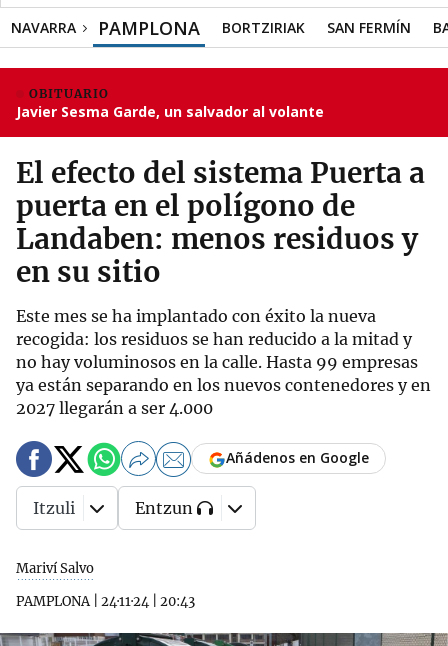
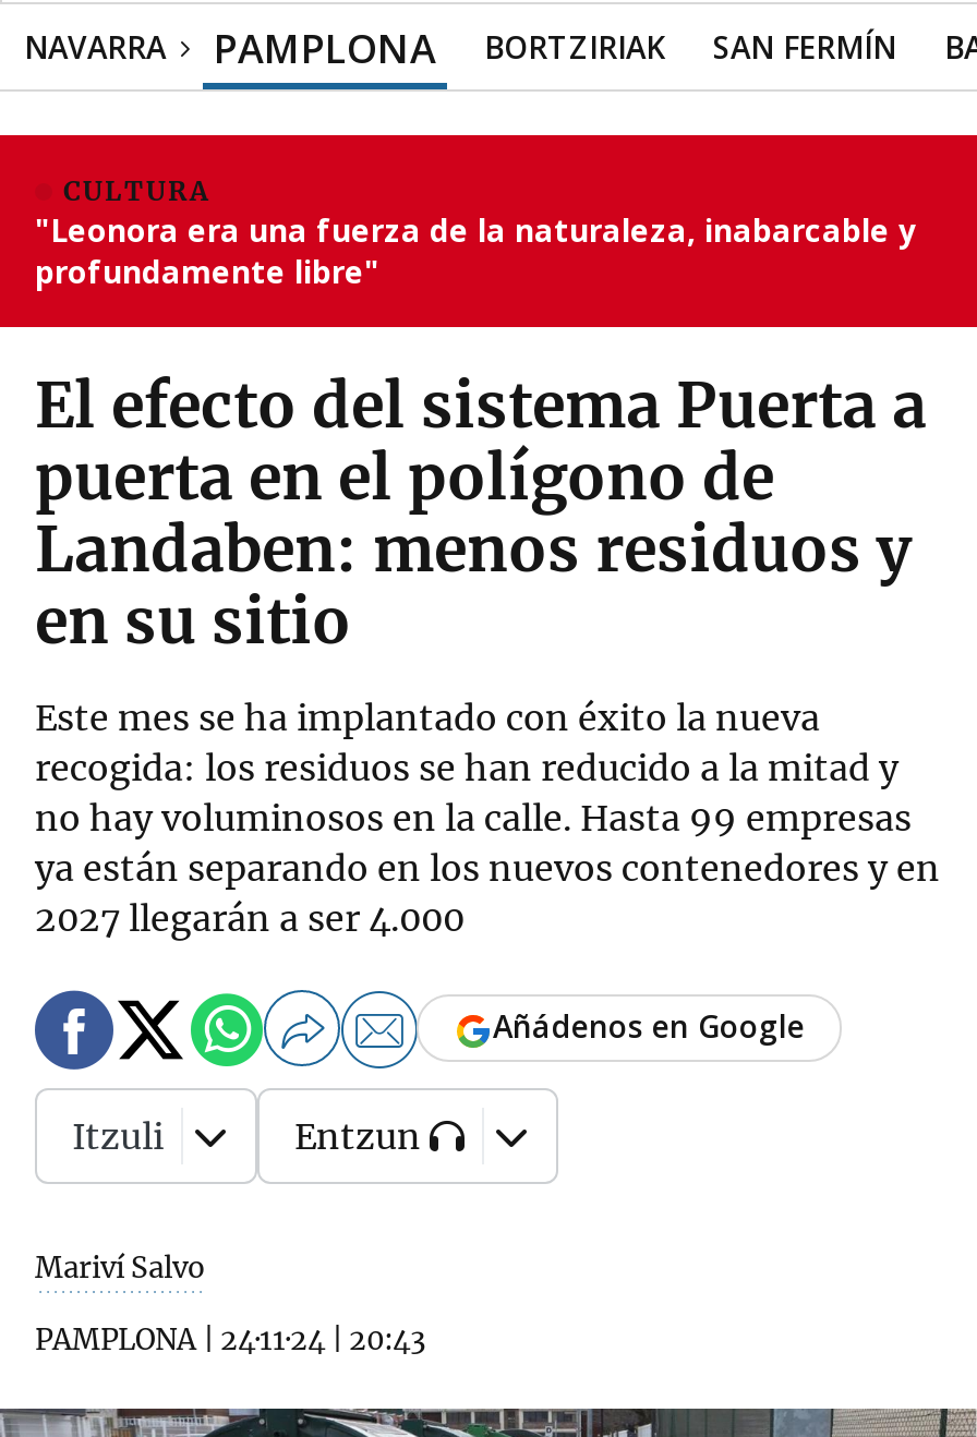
- OBITUARIO
- Javier Sesma Garde, un salvador al volante
+ CULTURA
+ "Leonora era una fuerza de la naturaleza, inabarcable y
+ profundamente libre"
